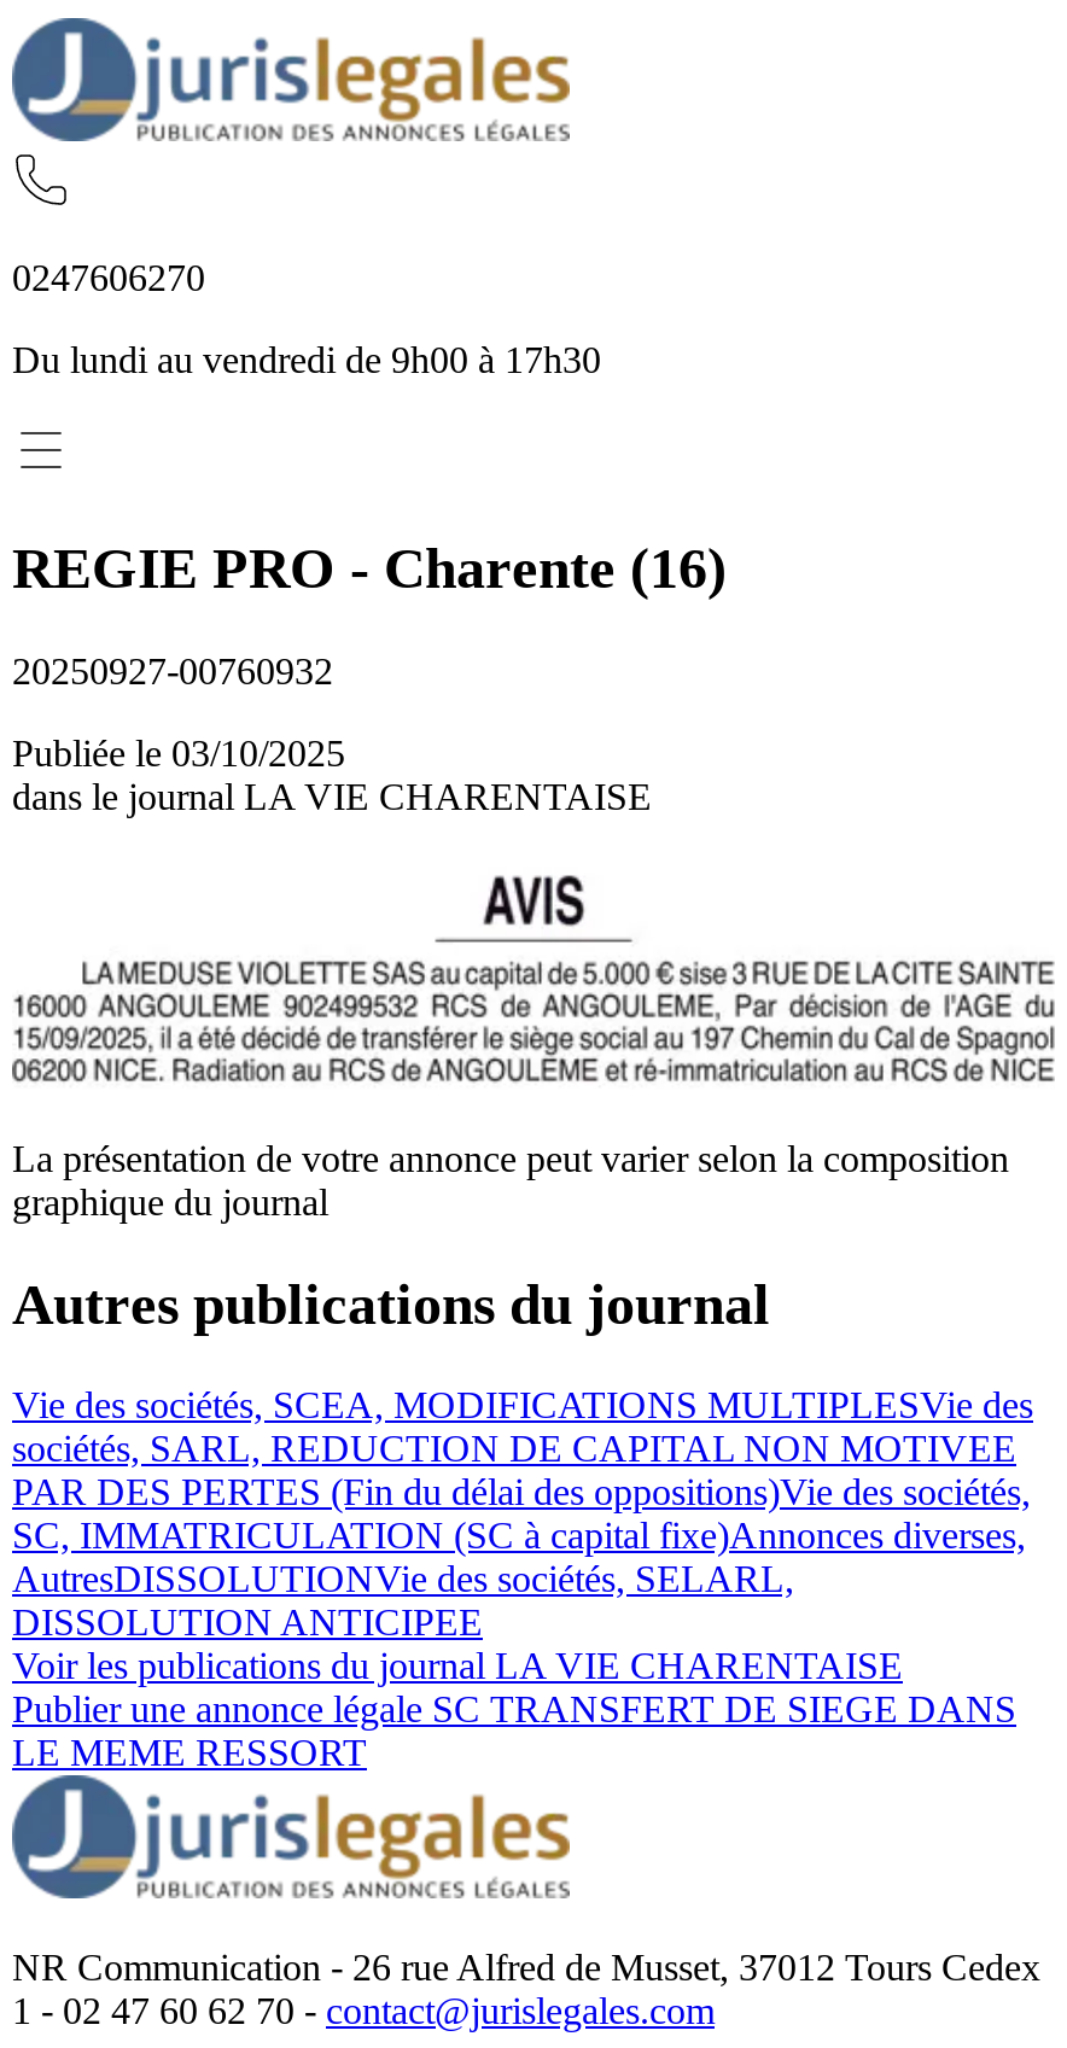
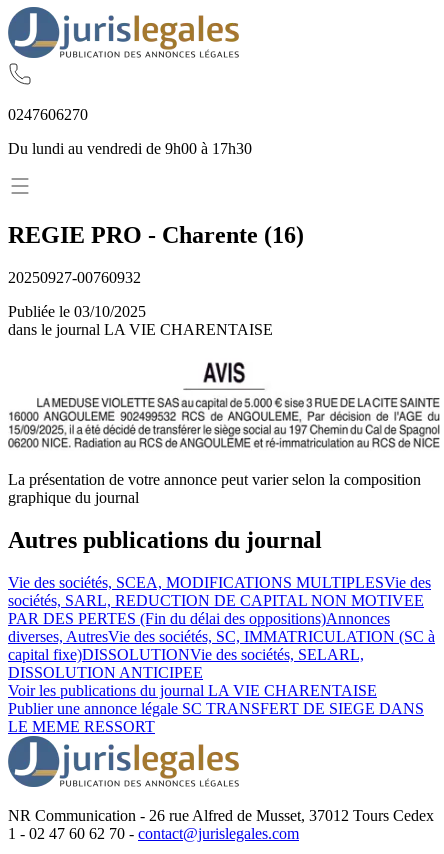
- PAR DES PERTES (Fin du délai des oppositions)Vie des sociétés,
- SC, IMMATRICULATION (SC à capital fixe)Annonces diverses,
- AutresDISSOLUTIONVie des sociétés, SELARL,
+ PAR DES PERTES (Fin du délai des oppositions)Annonces
+ diverses, AutresVie des sociétés, SC, IMMATRICULATION (SC à
+ capital fixe)DISSOLUTIONVie des sociétés, SELARL,
